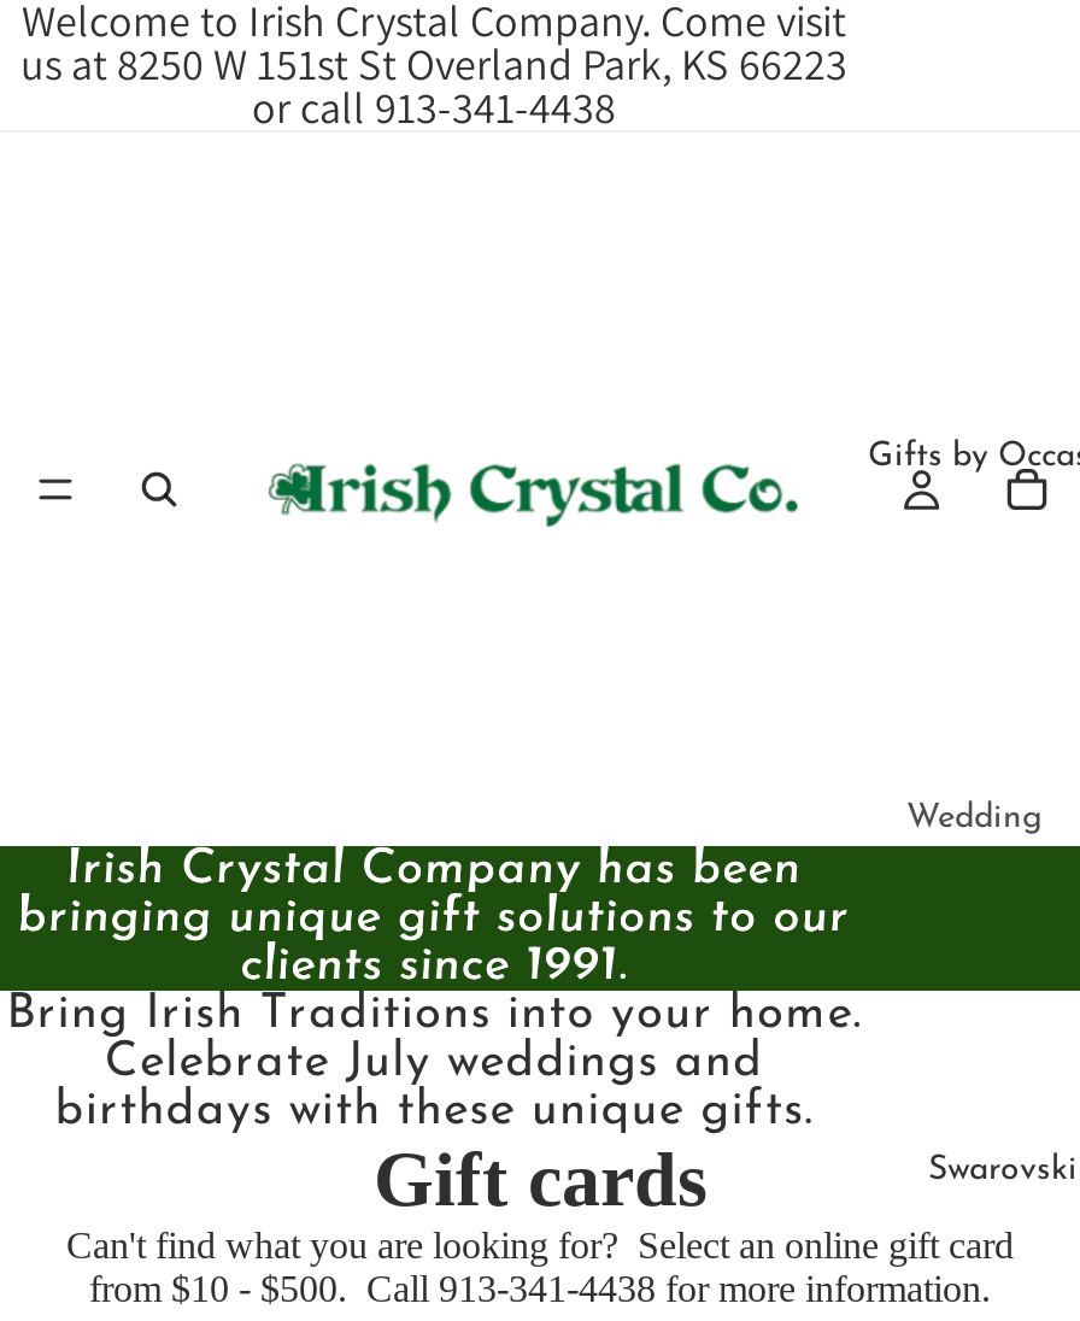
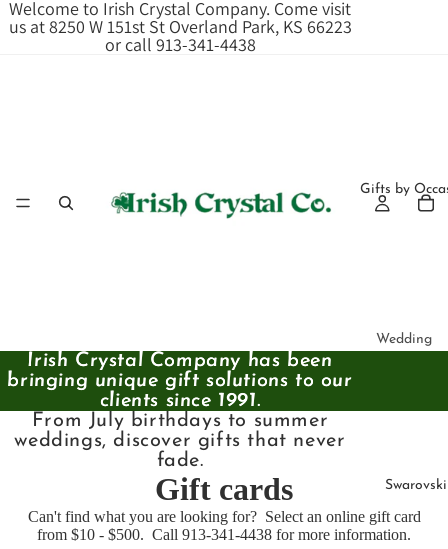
- Bring Irish Traditions into your home.
- Celebrate July weddings and
- birthdays with these unique gifts.
+ From July birthdays to summer
+ weddings, discover gifts that never
+ fade.
